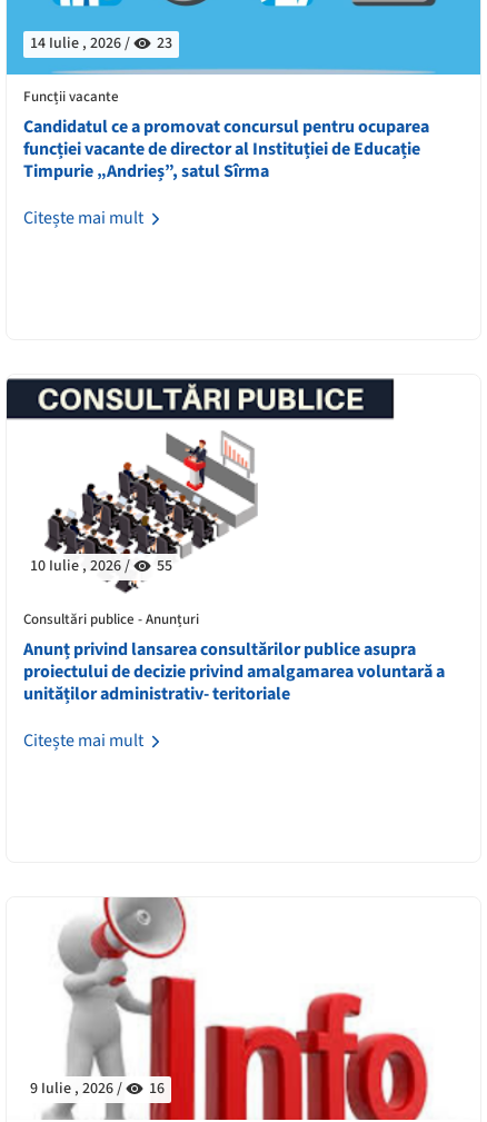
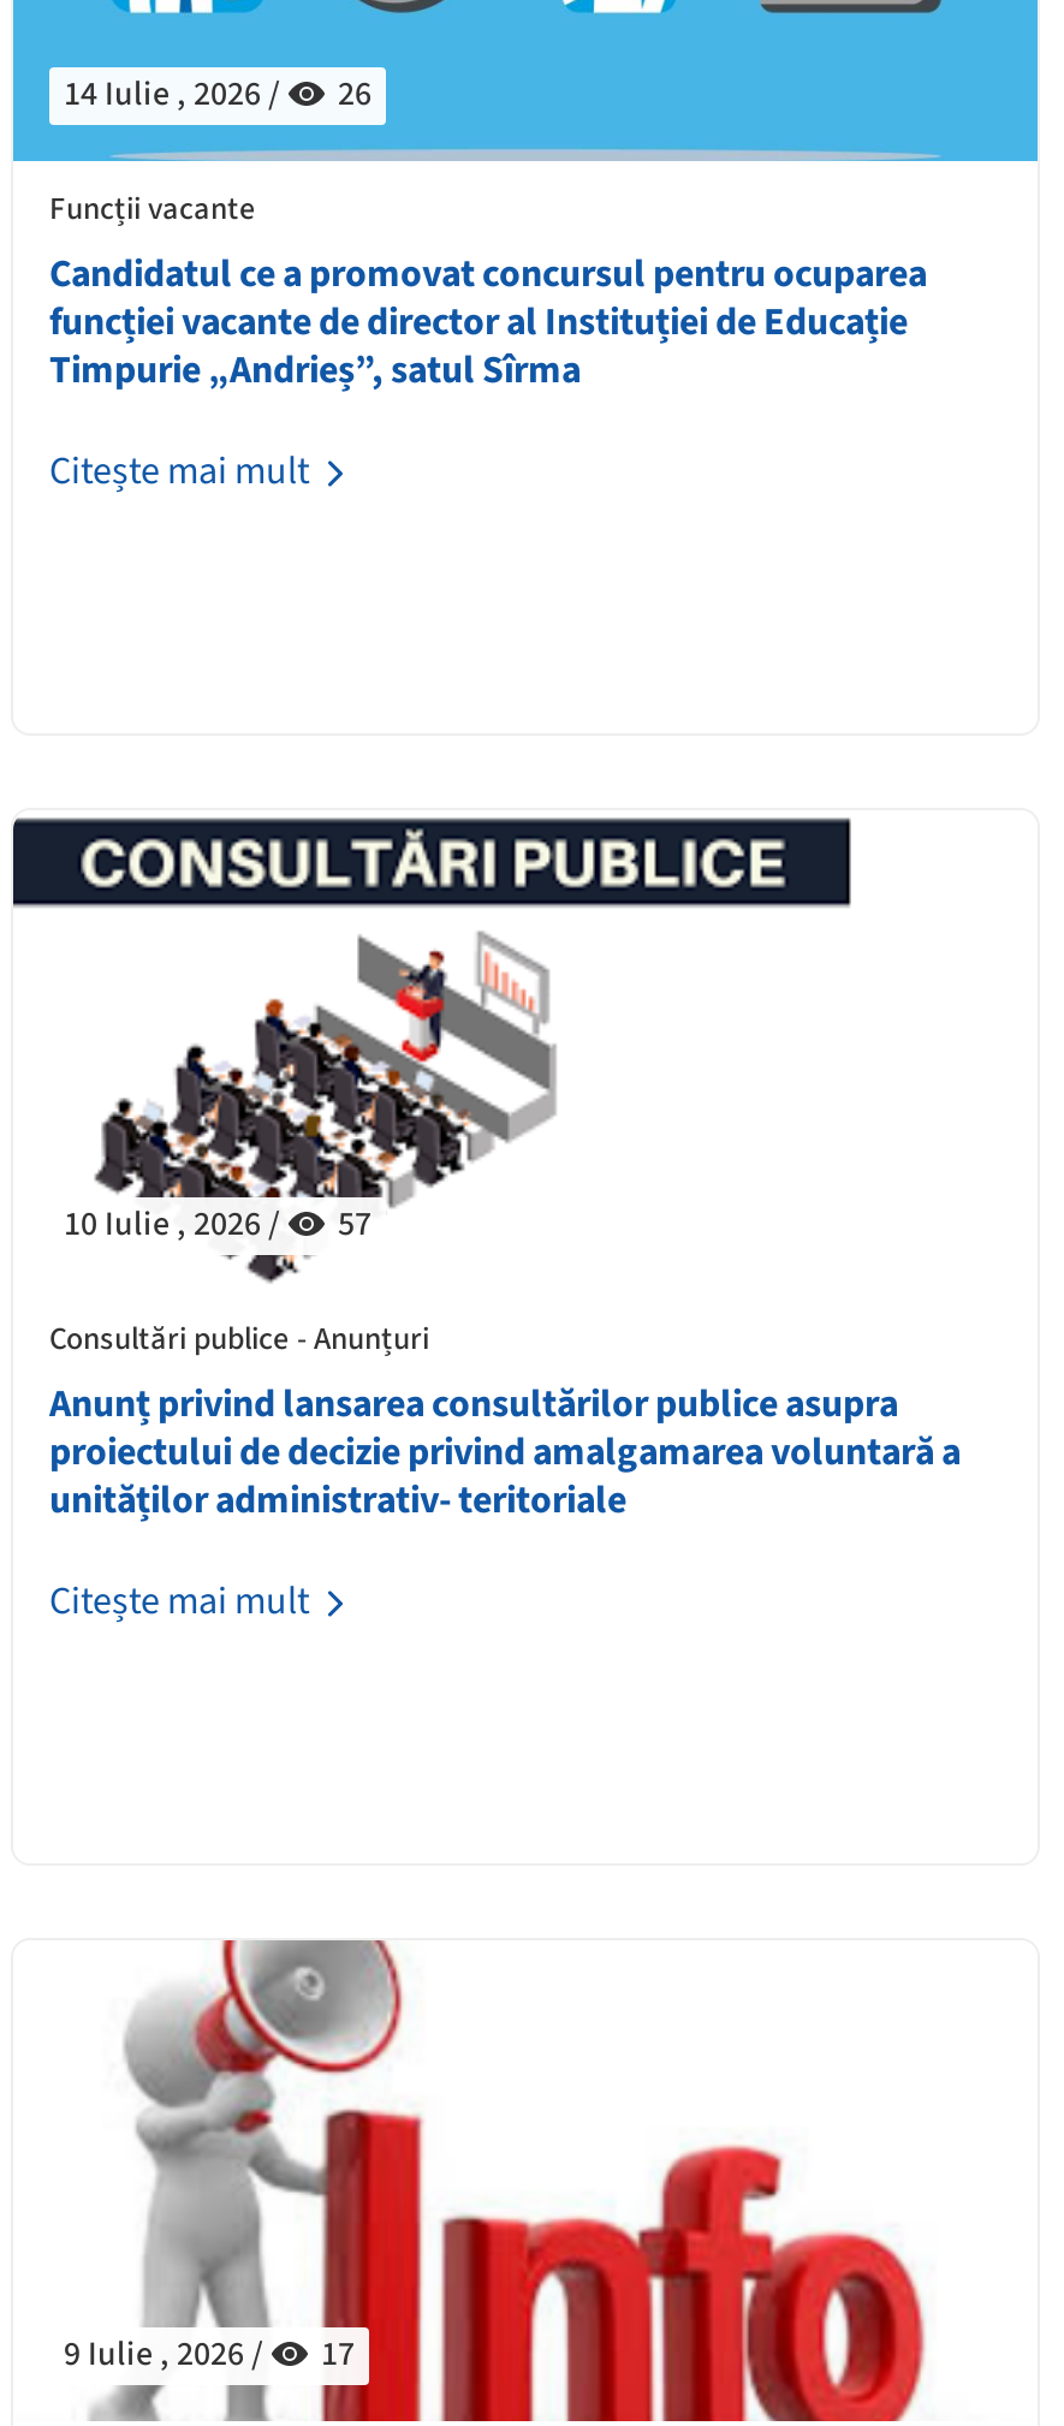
- 14 Iulie , 2026 / 23
+ 14 Iulie , 2026 / 26

- 10 Iulie , 2026 / 55
+ 10 Iulie , 2026 / 57

- 9 Iulie , 2026 / 16
+ 9 Iulie , 2026 / 17
